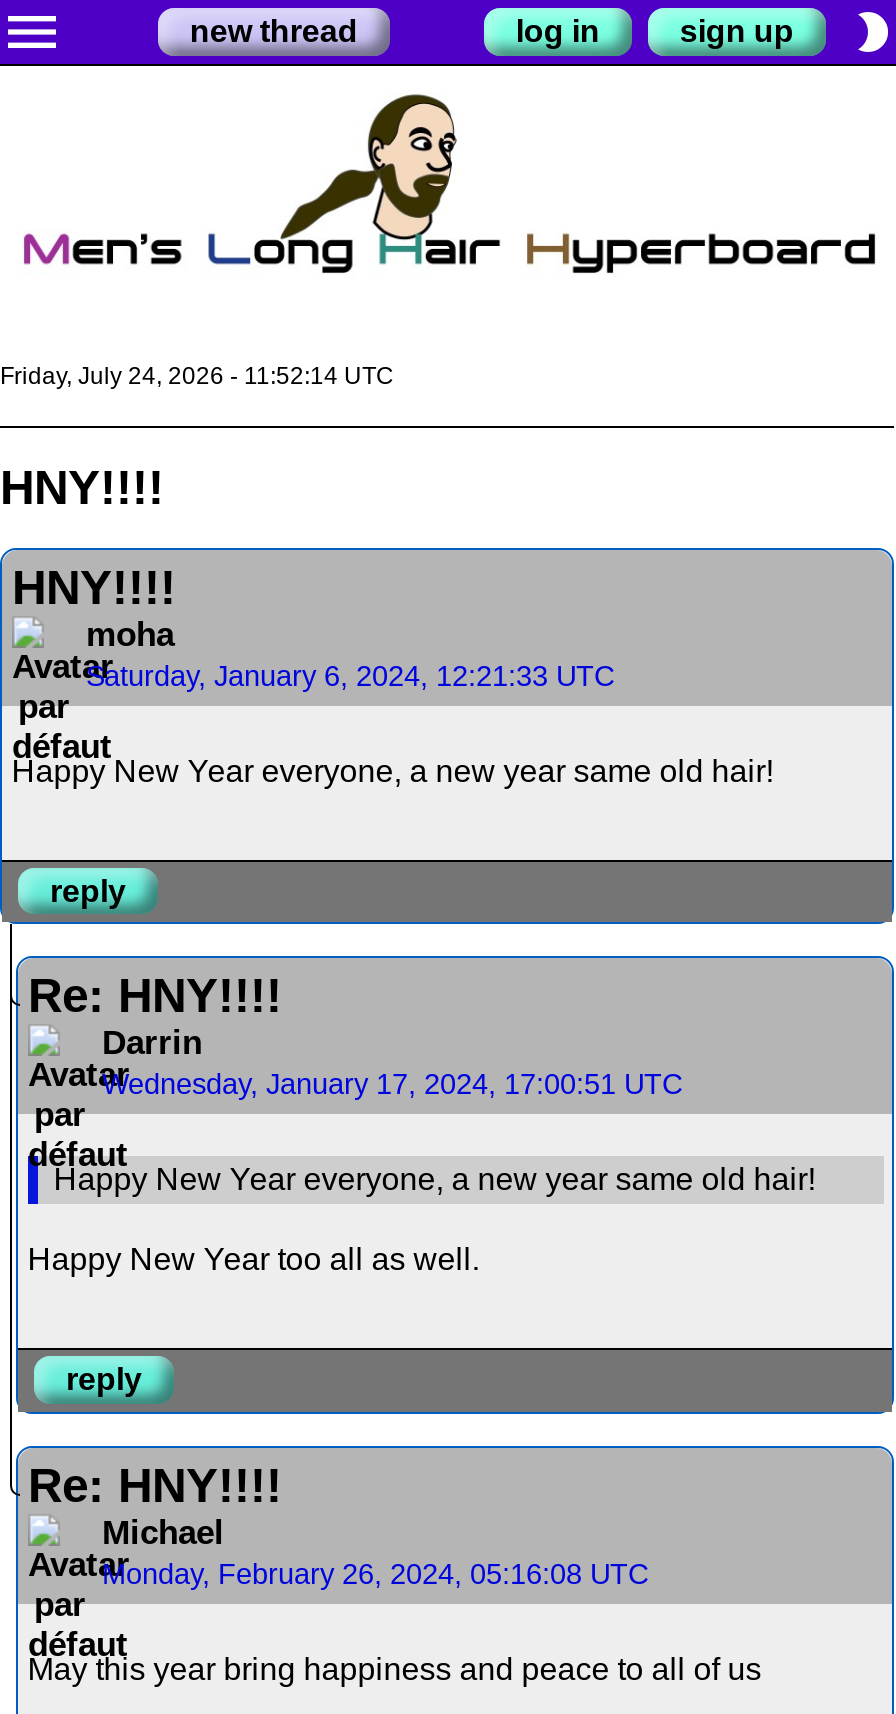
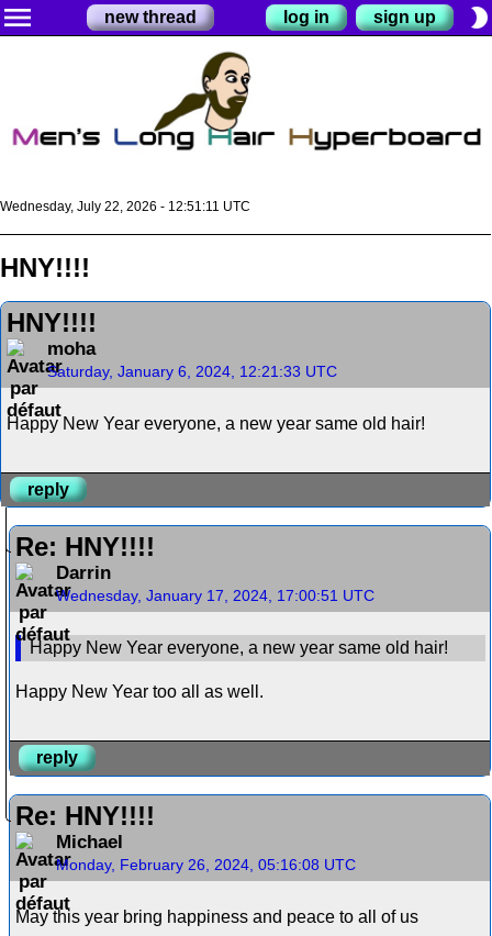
- Friday, July 24, 2026 - 11:52:14 UTC
+ Wednesday, July 22, 2026 - 12:51:11 UTC
